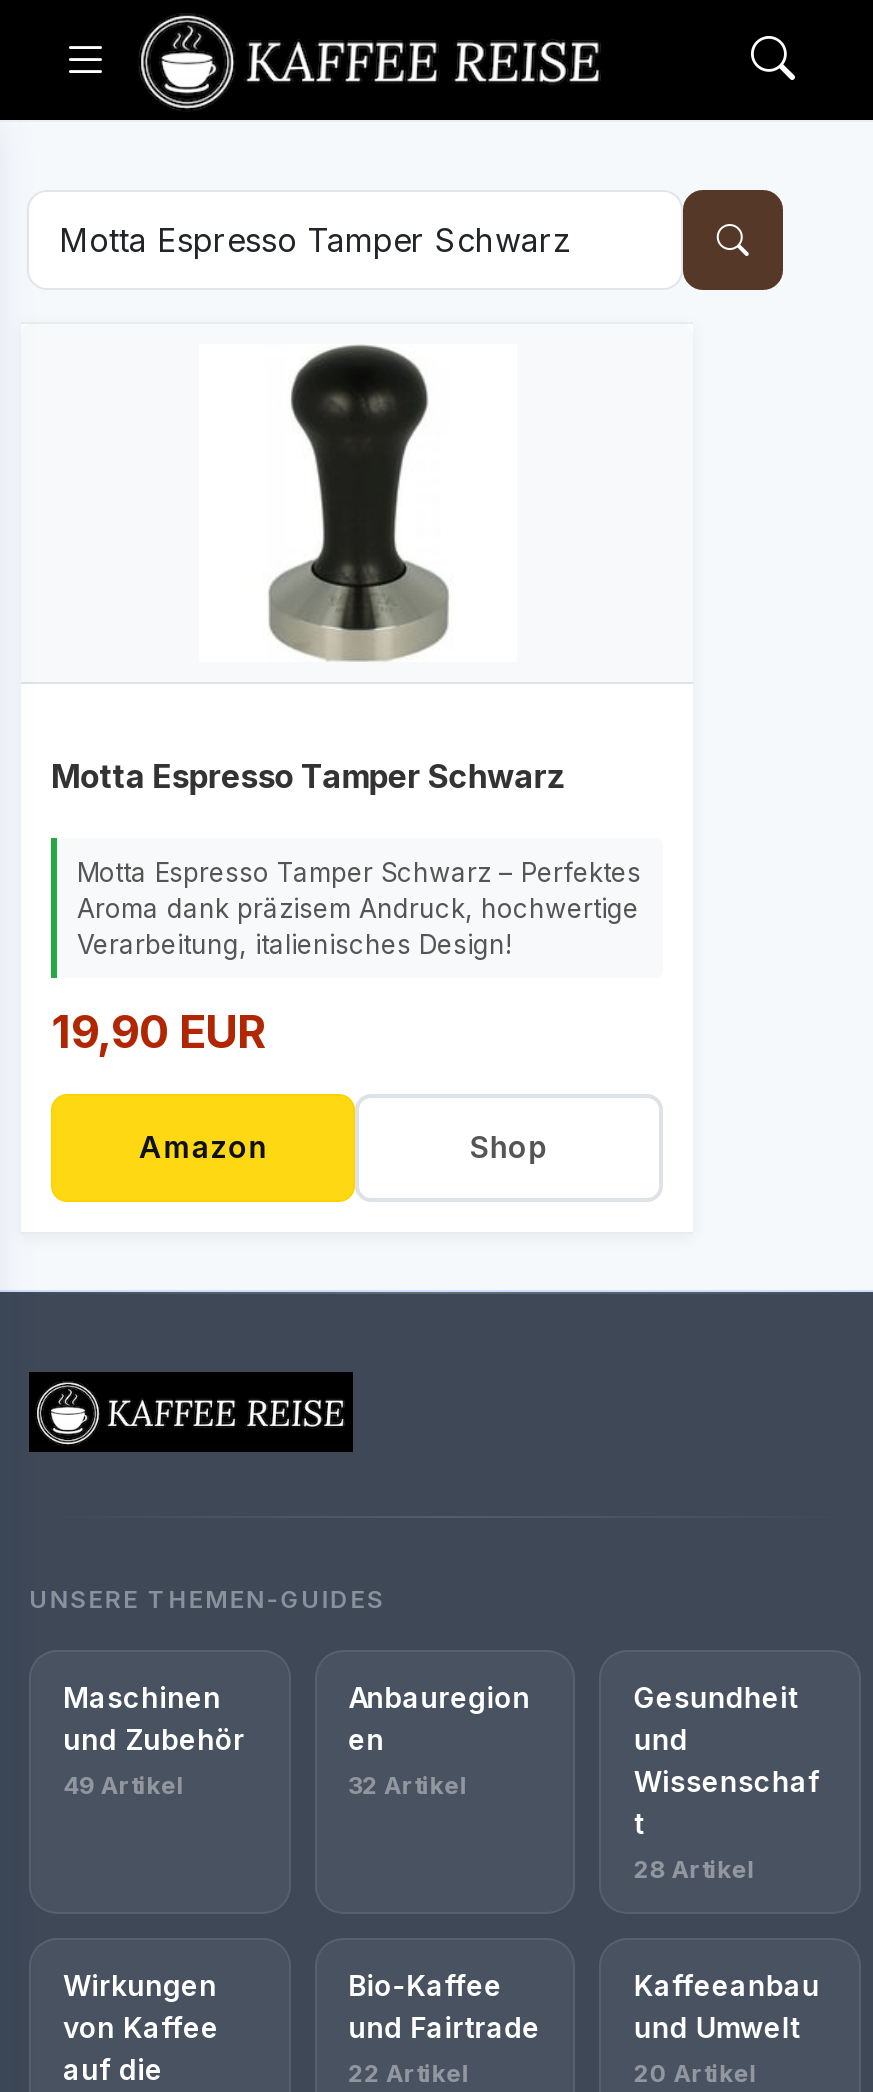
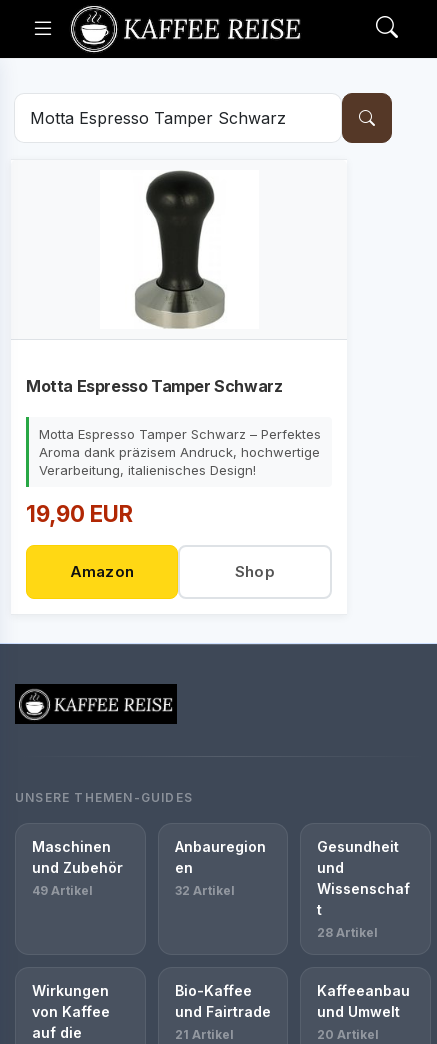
- 22 Artikel
+ 21 Artikel
